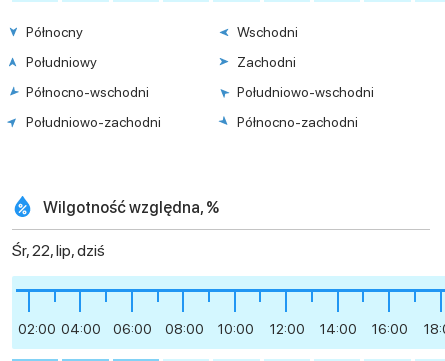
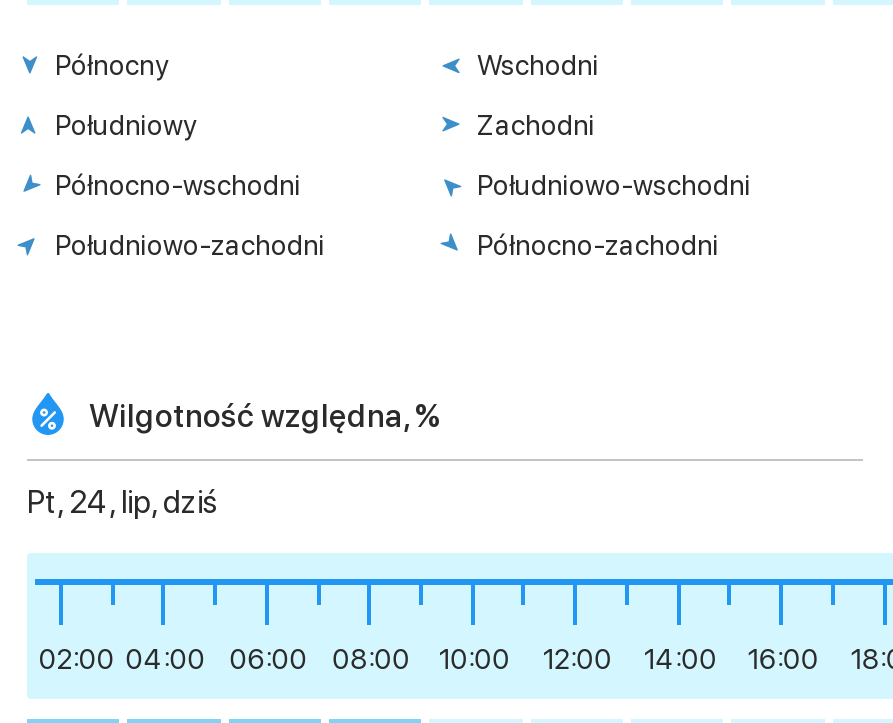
- Śr, 22, lip, dziś
+ Pt, 24, lip, dziś
